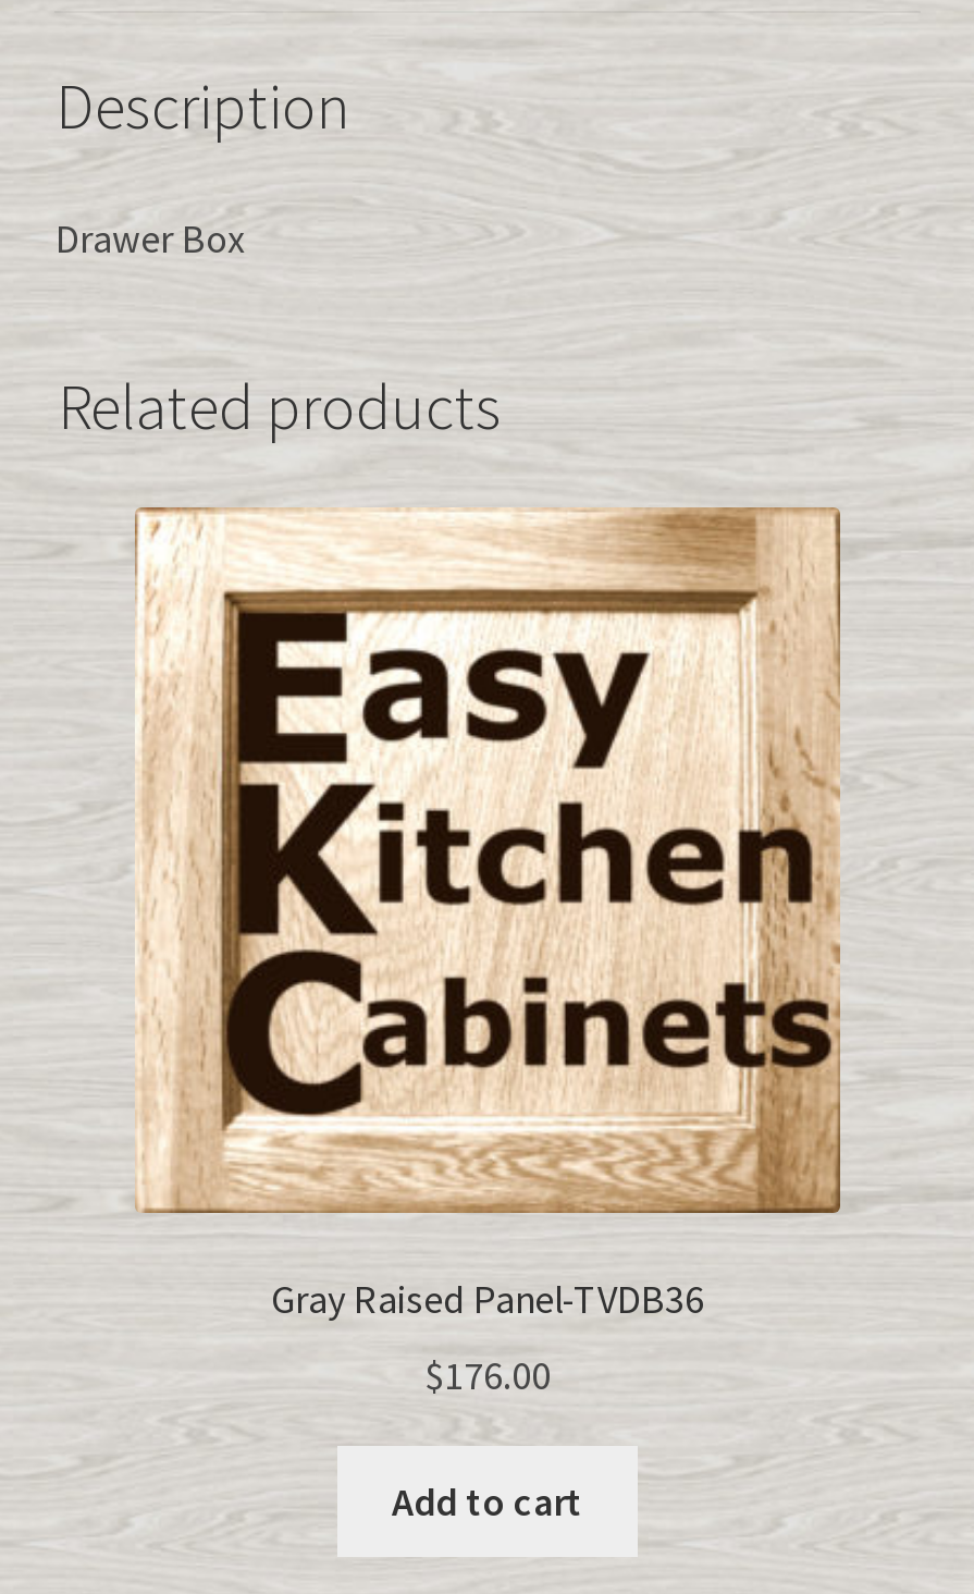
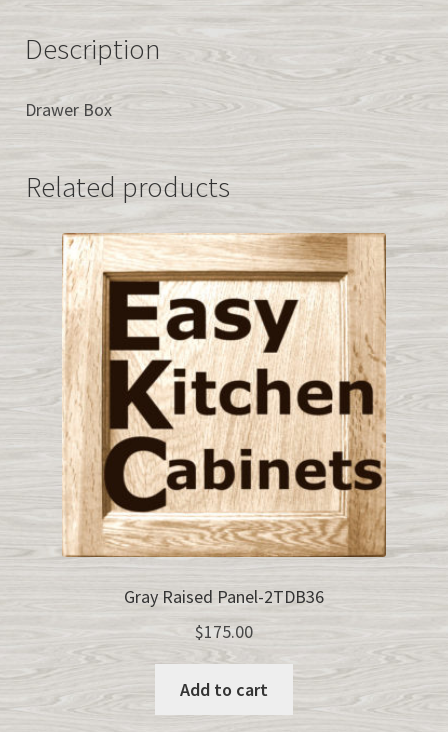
- Gray Raised Panel-TVDB36
+ Gray Raised Panel-2TDB36

- $176.00
+ $175.00
